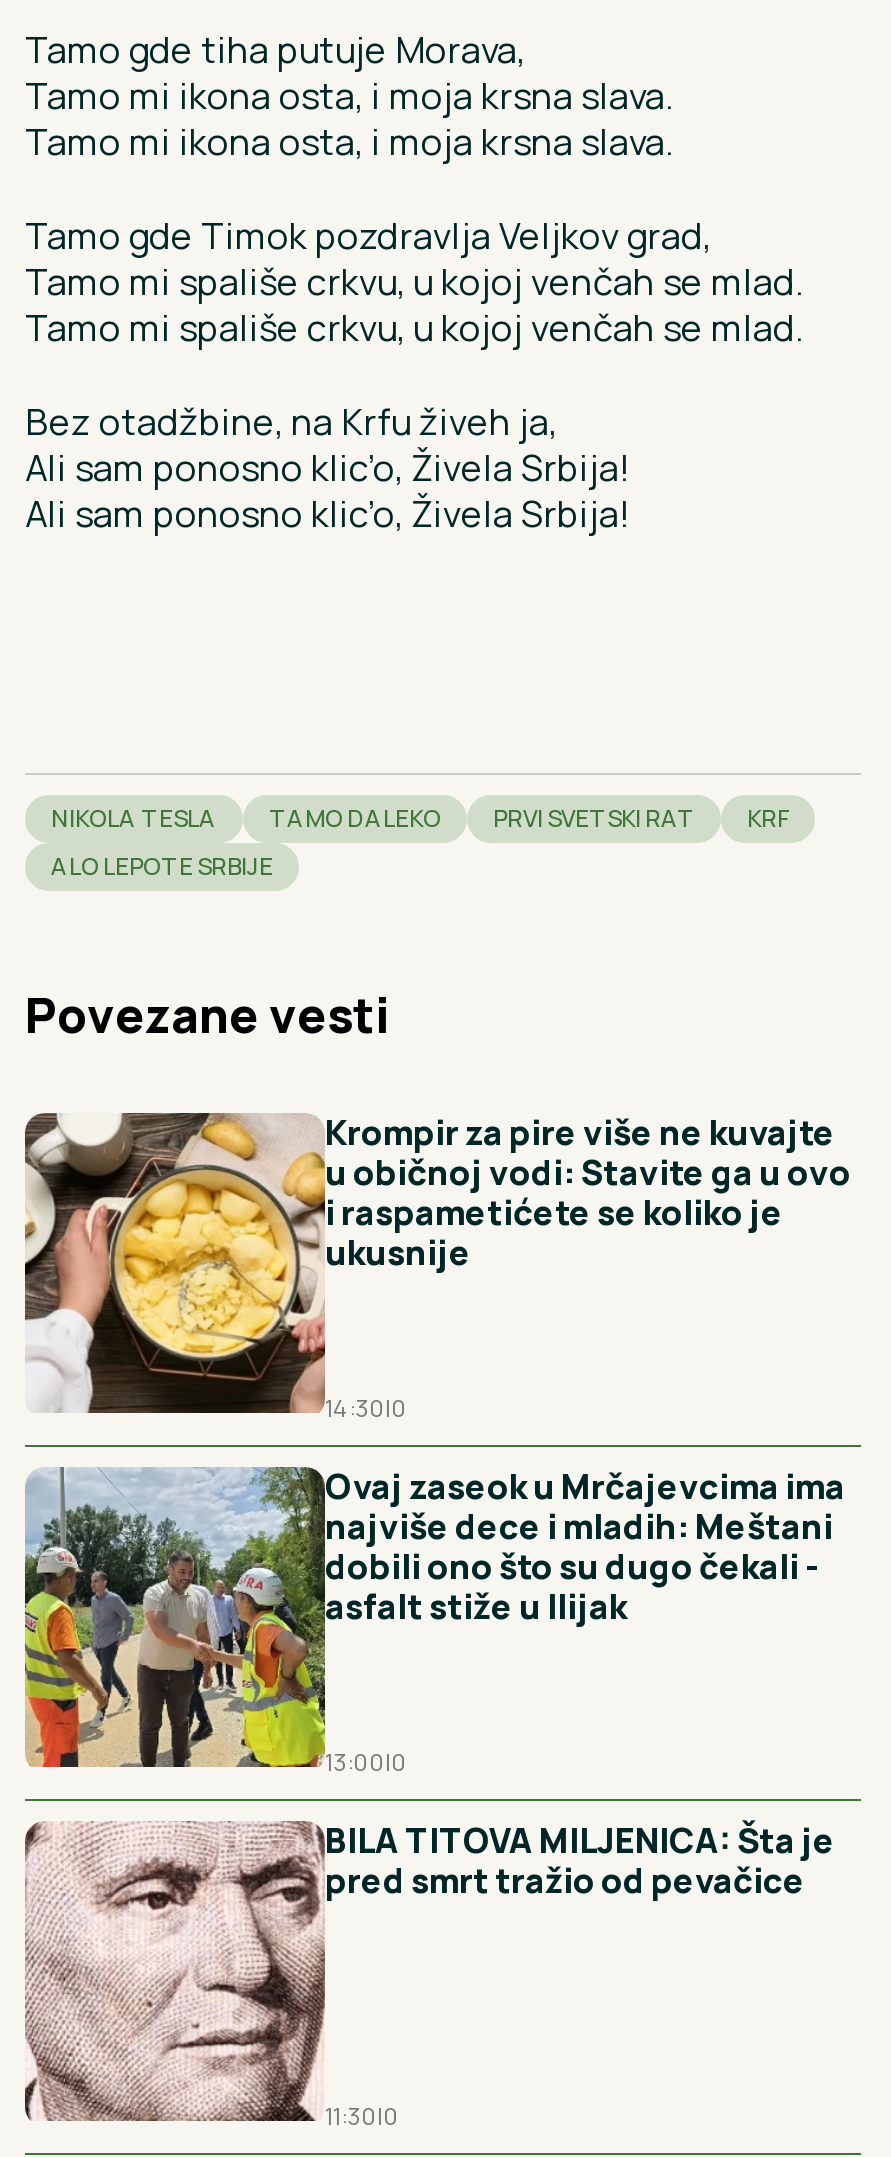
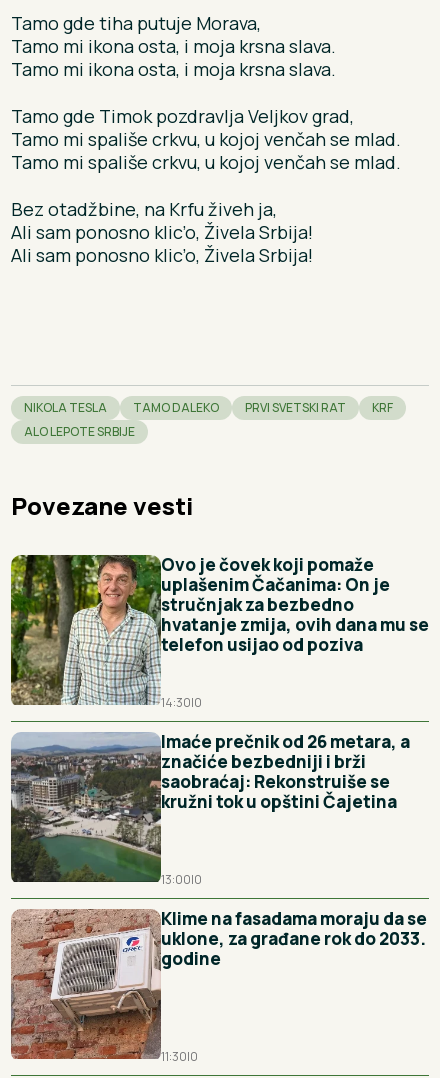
- [image]
- Krompir za pire više ne kuvajte
- u običnoj vodi: Stavite ga u ovo
- i raspametićete se koliko je
- ukusnije
+ [image]
+ Ovo je čovek koji pomaže
+ uplašenim Čačanima: On je
+ stručnjak za bezbedno
+ hvatanje zmija, ovih dana mu se
+ telefon usijao od poziva

- [image]
- Ovaj zaseok u Mrčajevcima ima
- najviše dece i mladih: Meštani
- dobili ono što su dugo čekali -
- asfalt stiže u Ilijak
+ [image]
+ Imaće prečnik od 26 metara, a
+ značiće bezbedniji i brži
+ saobraćaj: Rekonstruiše se
+ kružni tok u opštini Čajetina

- [image]
- BILA TITOVA MILJENICA: Šta je
- pred smrt tražio od pevačice
+ [image]
+ Klime na fasadama moraju da se
+ uklone, za građane rok do 2033.
+ godine
